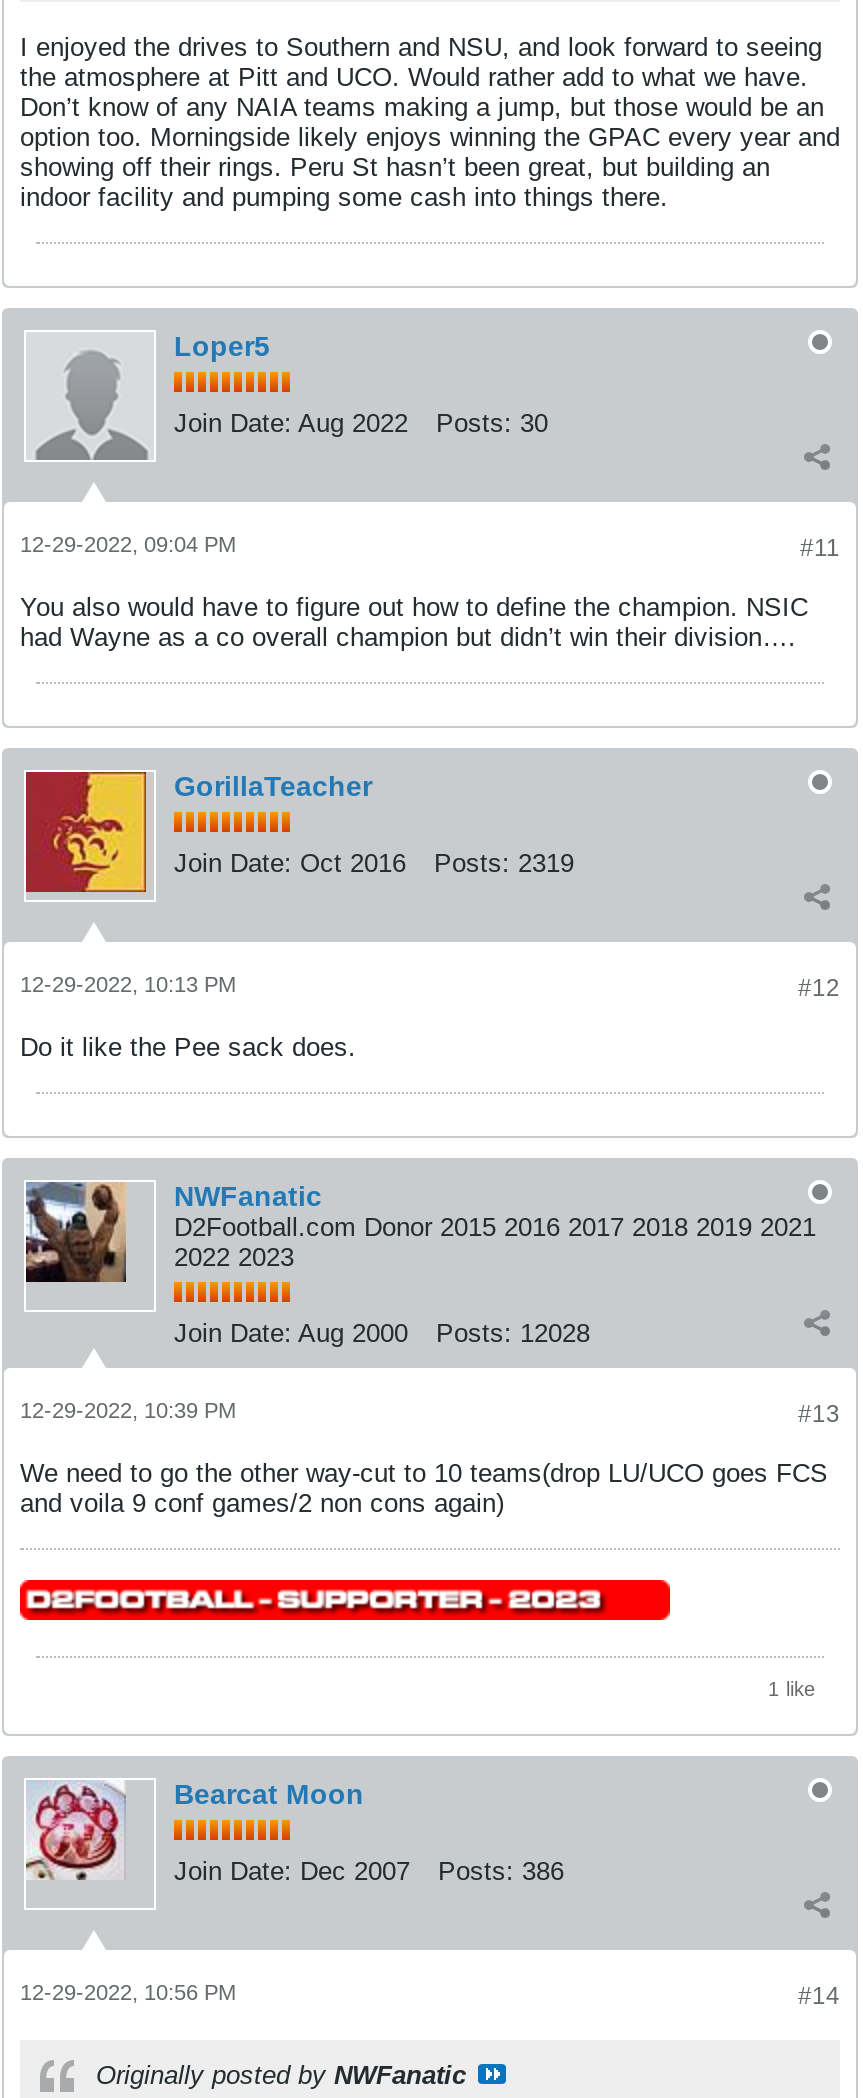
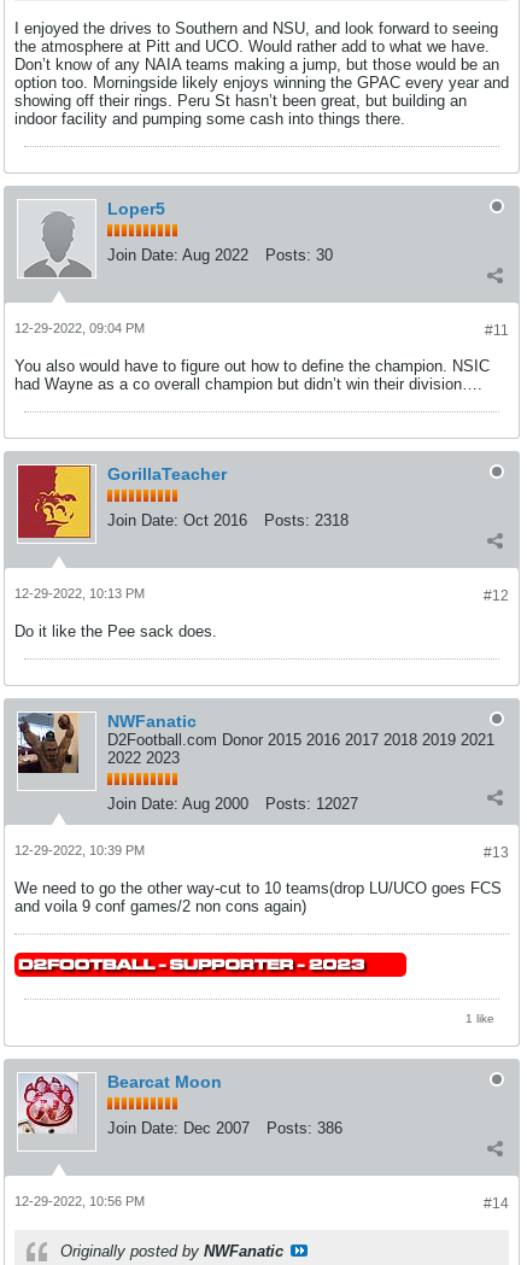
- Join Date: Oct 2016 Posts: 2319
+ Join Date: Oct 2016 Posts: 2318

- Join Date: Aug 2000 Posts: 12028
+ Join Date: Aug 2000 Posts: 12027
